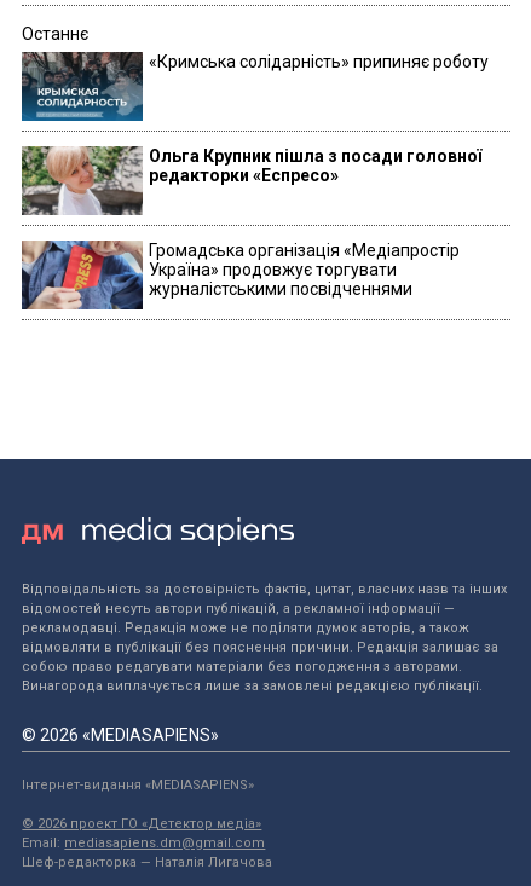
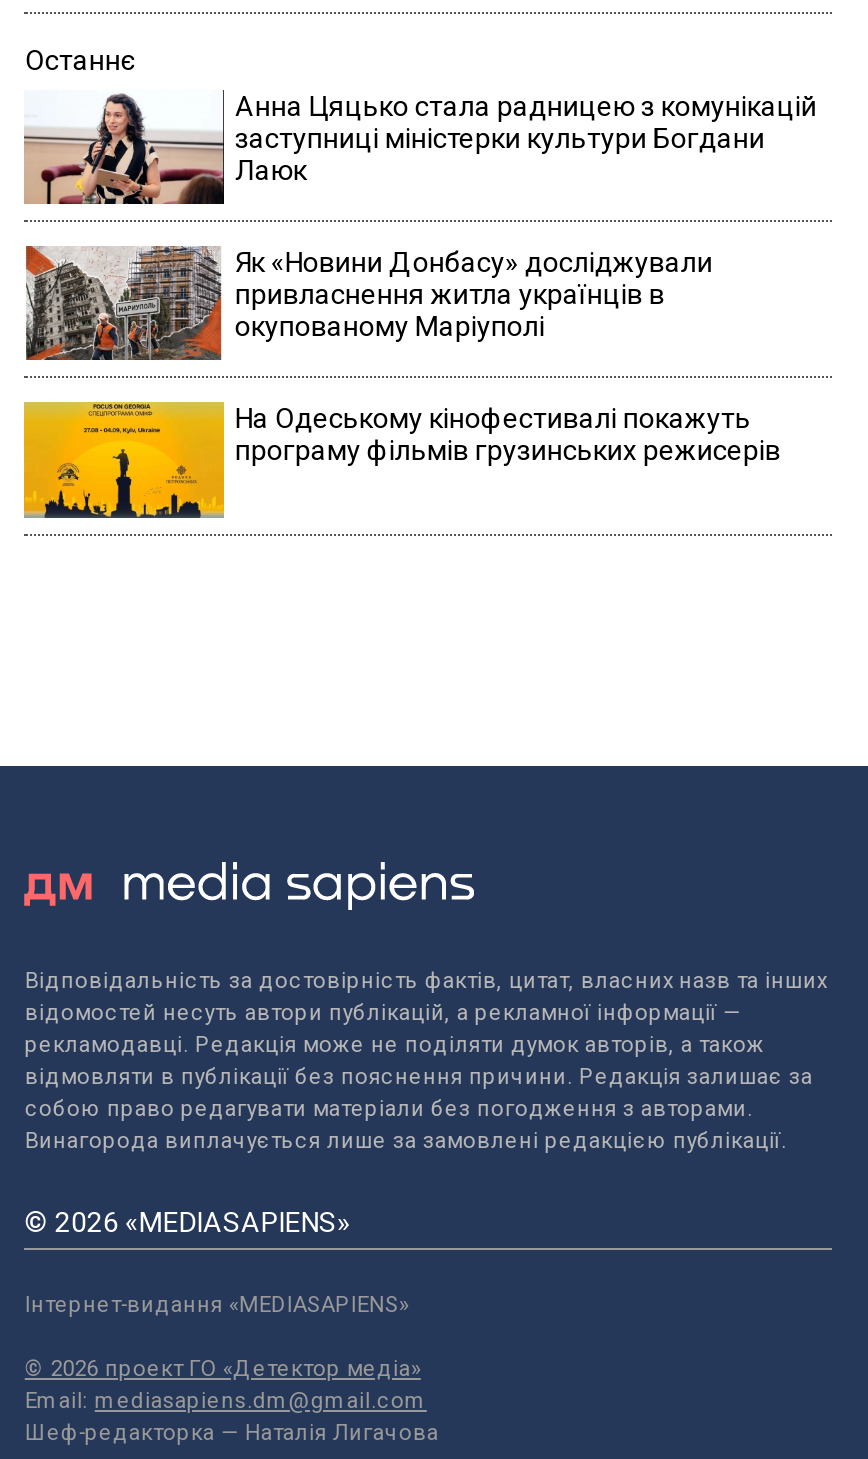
- [image]
- «Кримська солідарність» припиняє роботу
+ [image]
+ Анна Цяцько стала радницею з комунікацій
+ заступниці міністерки культури Богдани
+ Лаюк

- [image]
- Ольга Крупник пішла з посади головної
- редакторки «Еспресо»
+ [image]
+ Як «Новини Донбасу» досліджували
+ привласнення житла українців в
+ окупованому Маріуполі

- [image]
- Громадська організація «Медіапростір
- Україна» продовжує торгувати
- журналістськими посвідченнями
+ [image]
+ На Одеському кінофестивалі покажуть
+ програму фільмів грузинських режисерів
